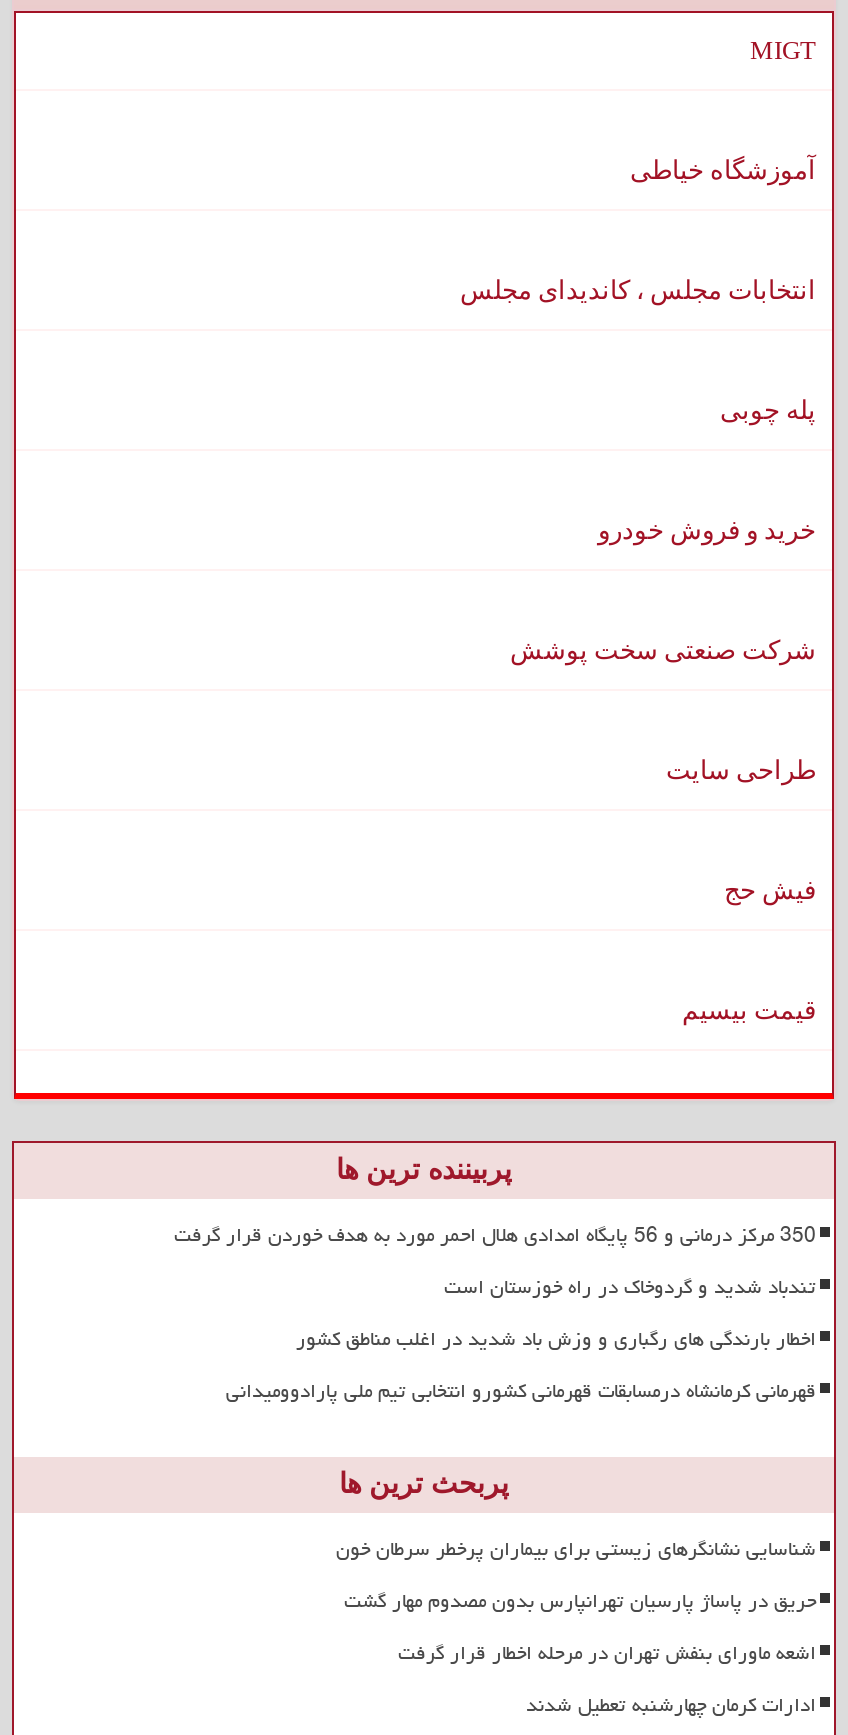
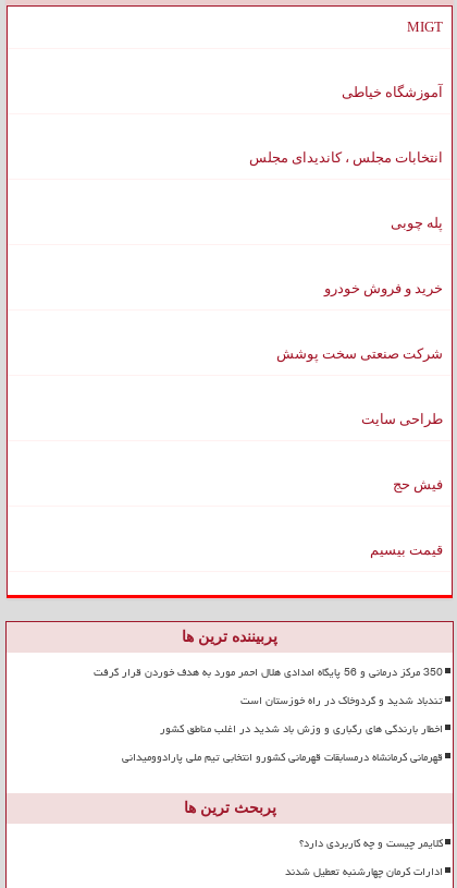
- شناسایی نشانگرهای زیستی برای بیماران پرخطر سرطان خون
- حریق در پاساژ پارسیان تهرانپارس بدون مصدوم مهار گشت
- اشعه ماورای بنفش تهران در مرحله اخطار قرار گرفت
+ کلایمر چیست و چه کاربردی دارد؟
